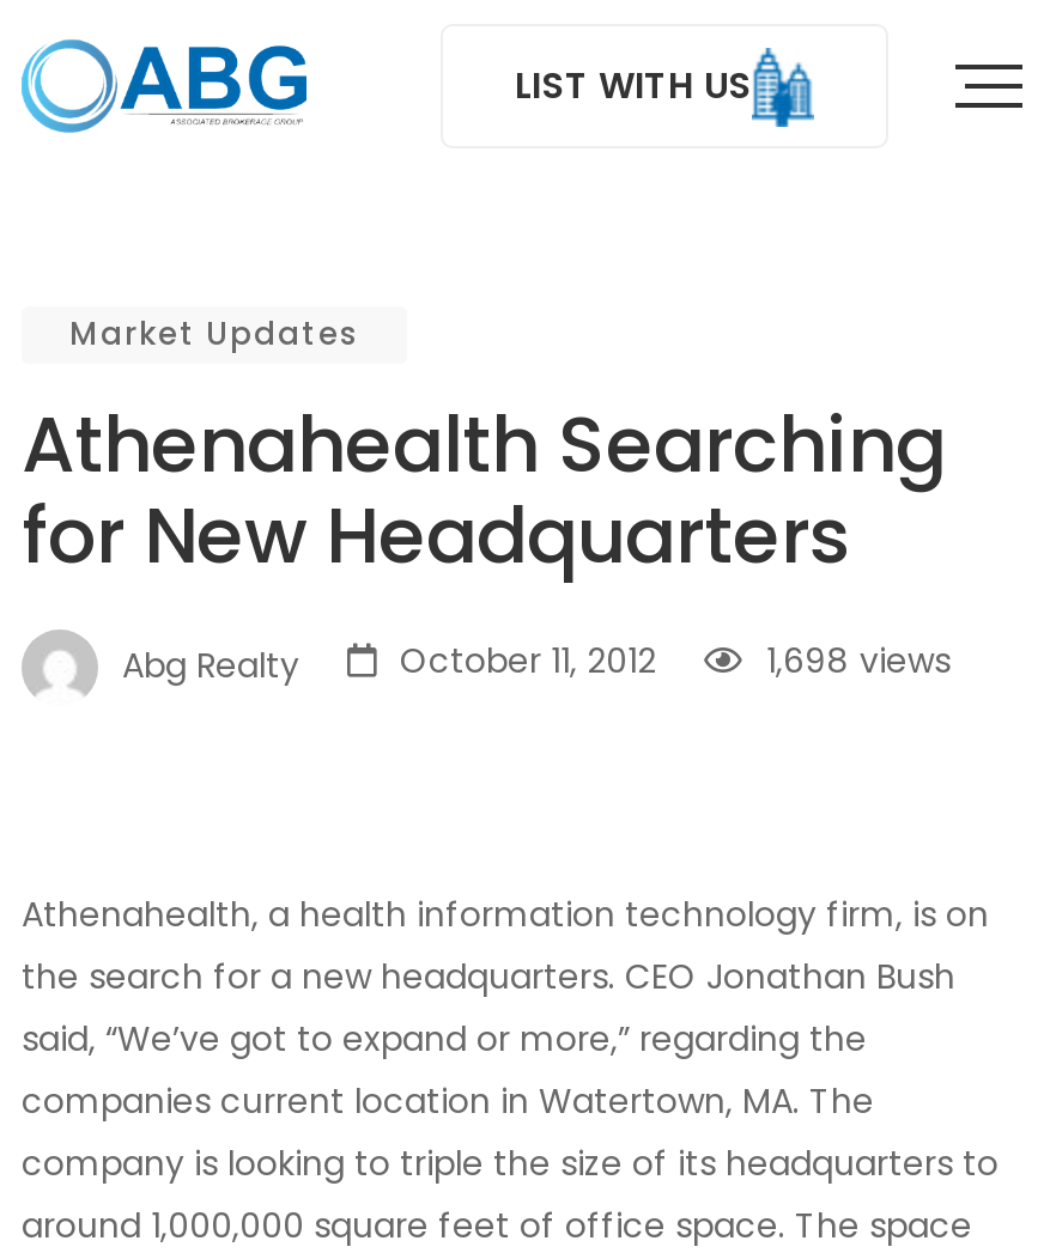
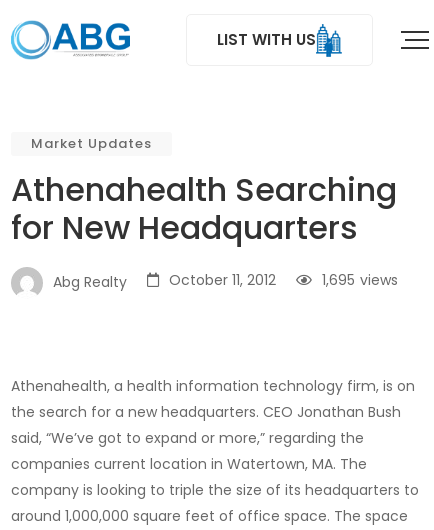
- 1,698 views
+ 1,695 views
